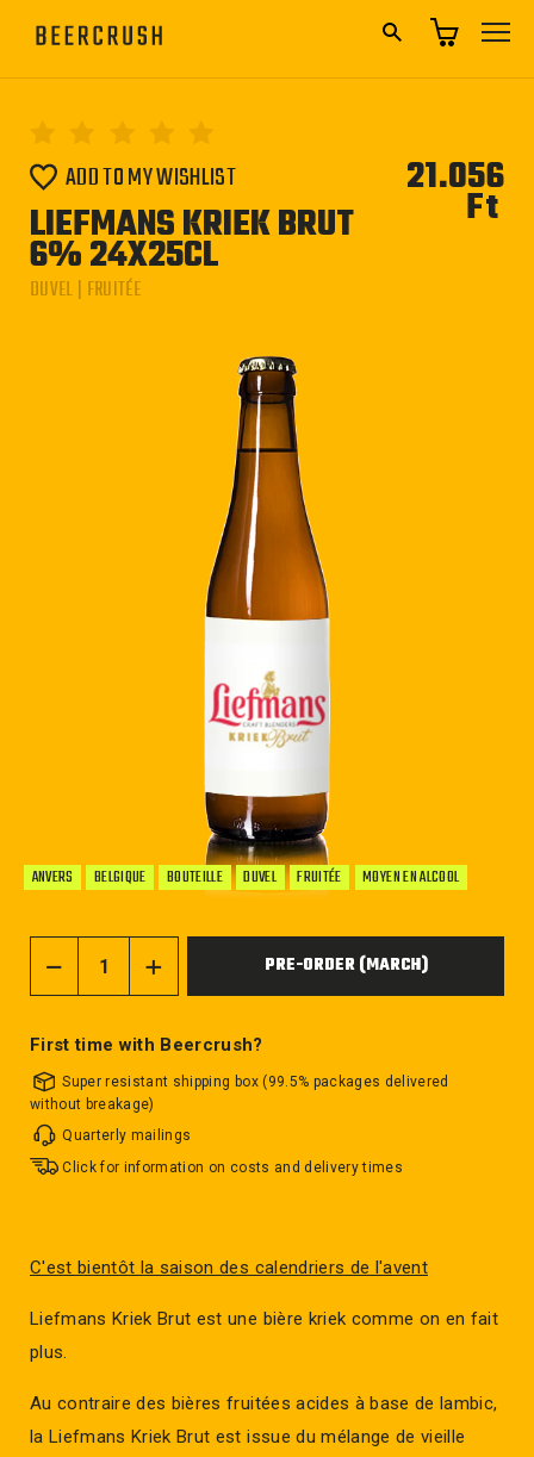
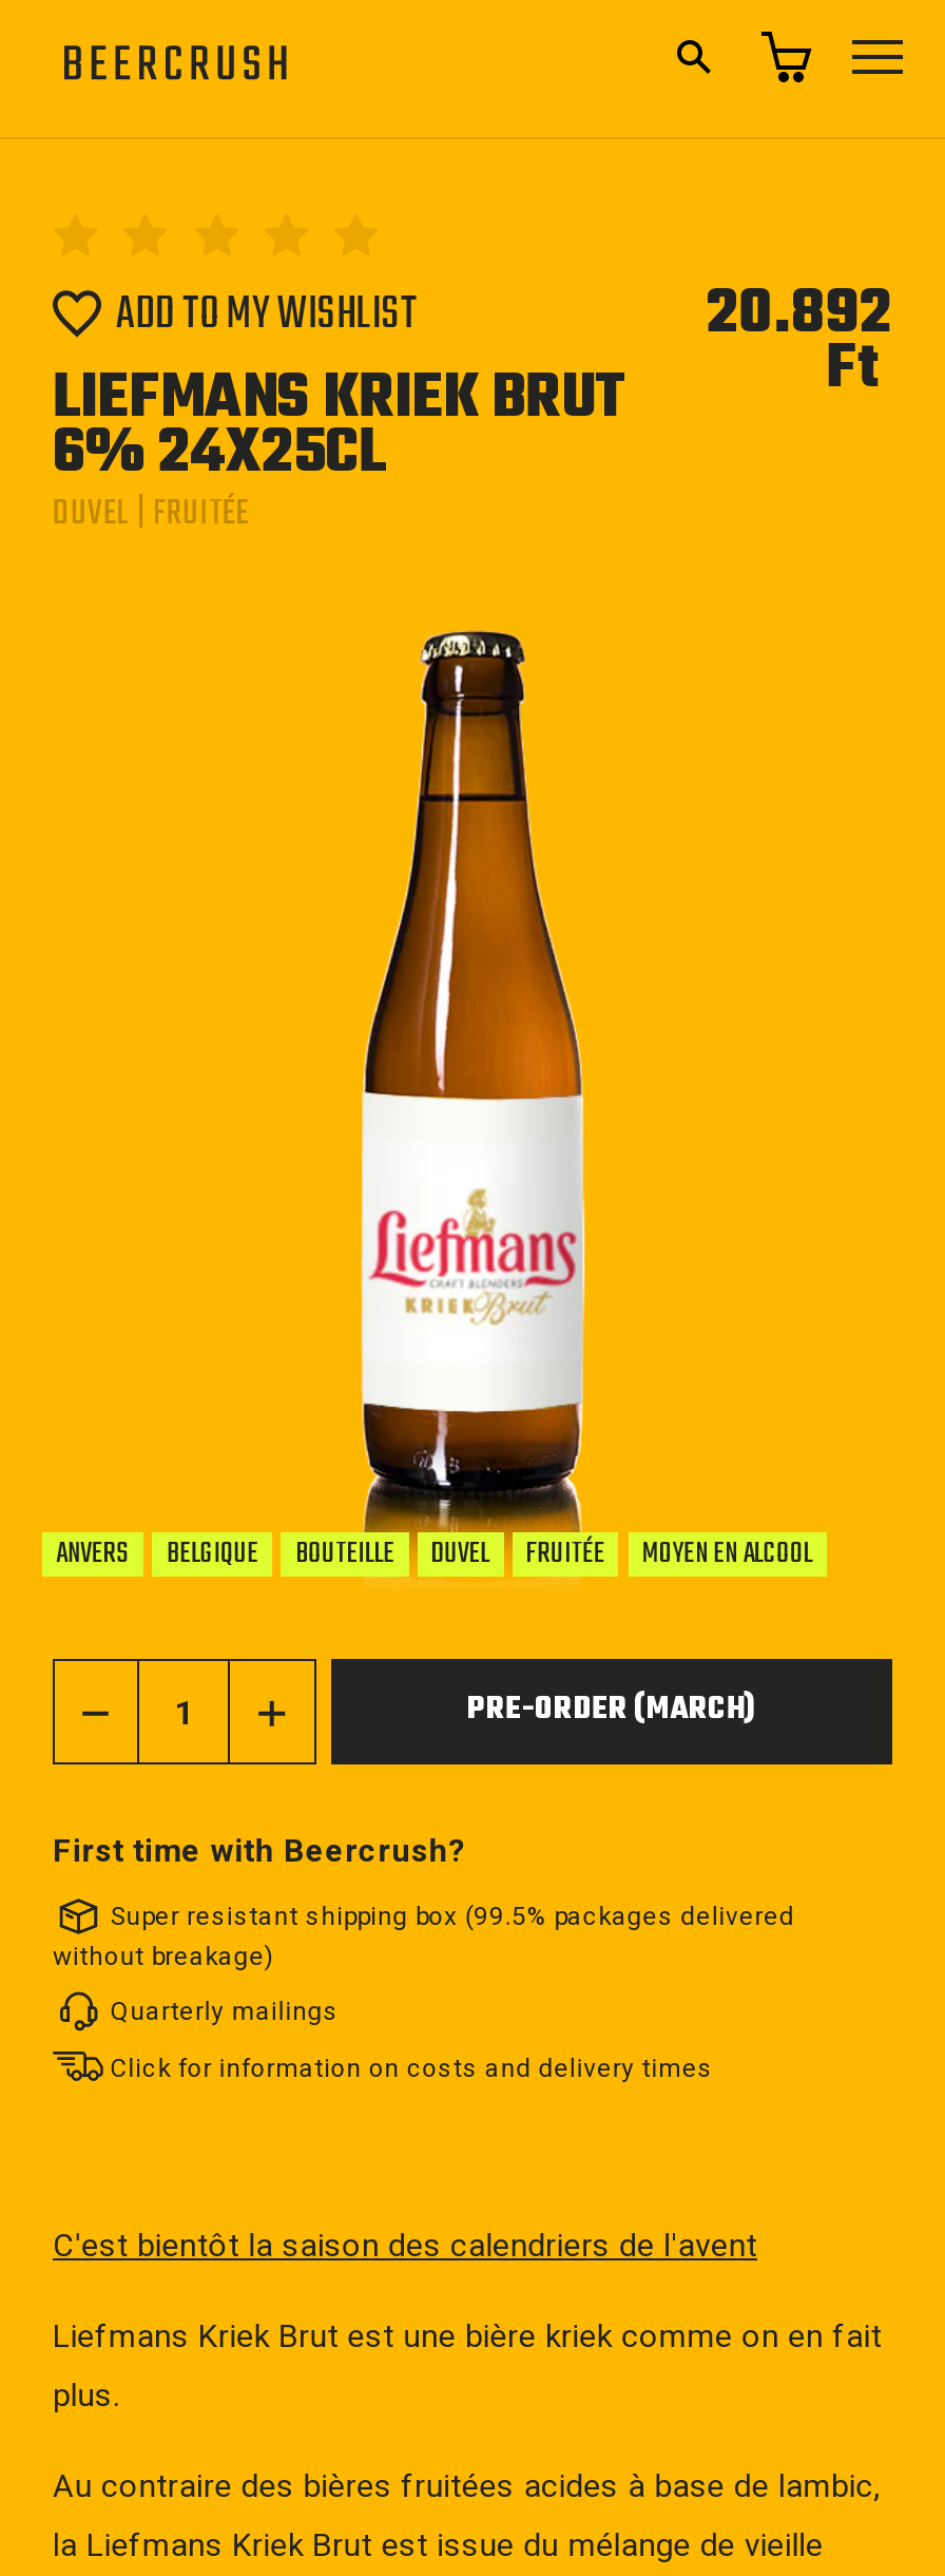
- 21.056
+ 20.892
